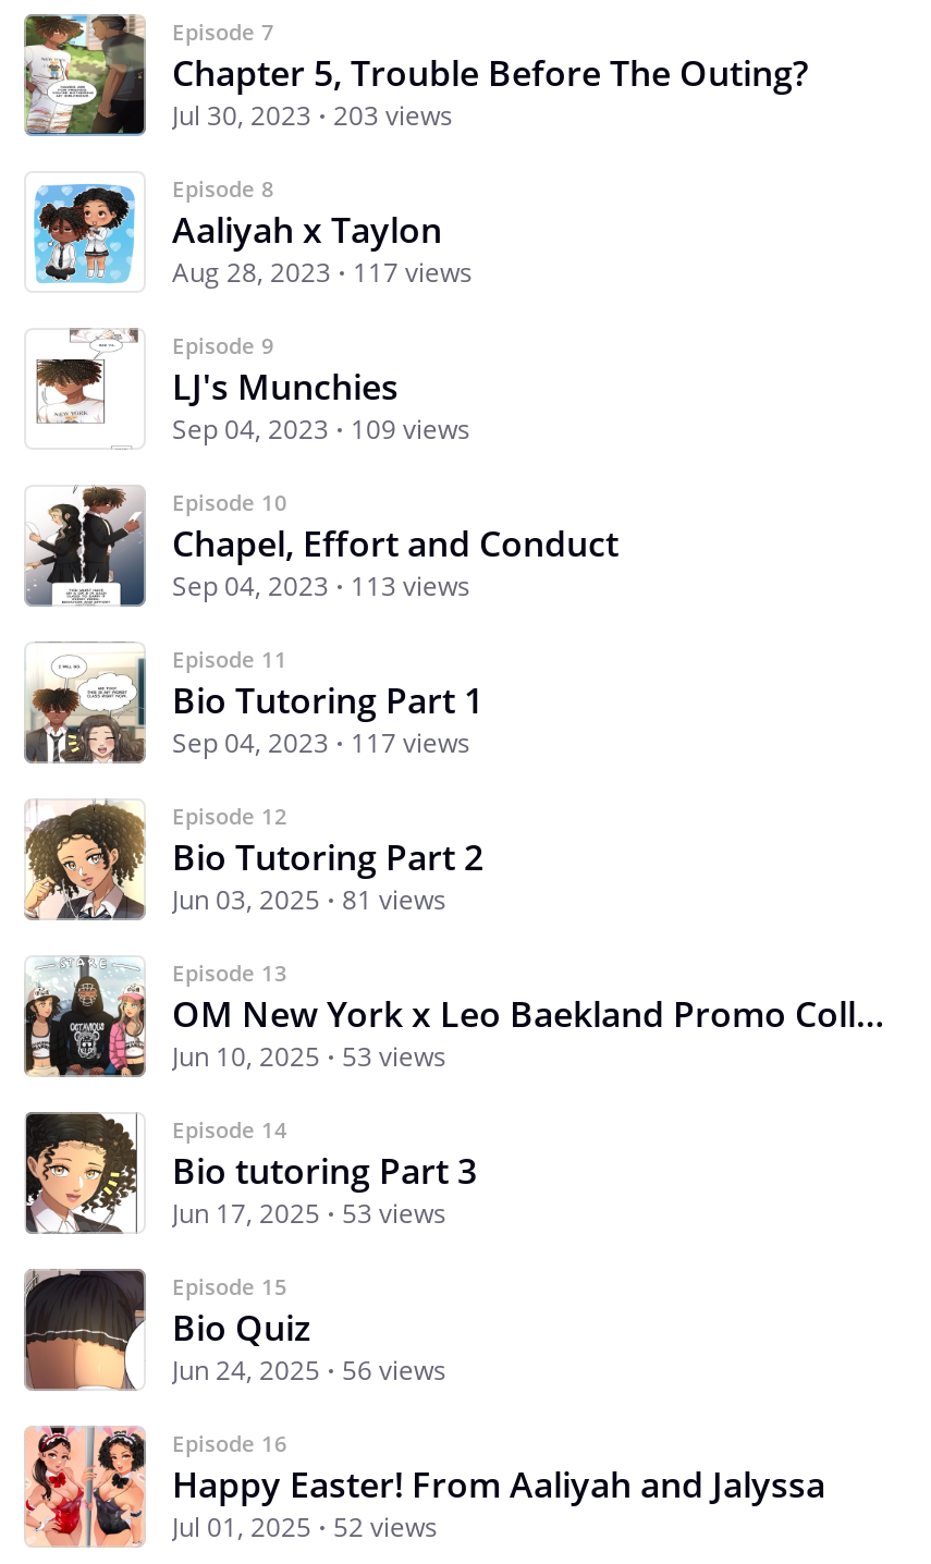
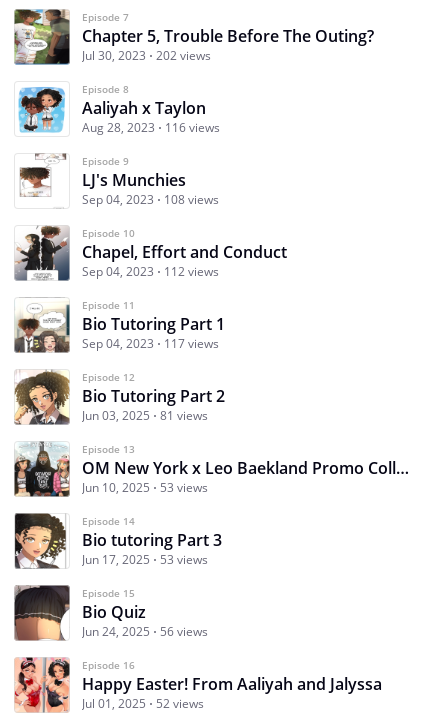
- Jul 30, 2023 203 views
+ Jul 30, 2023 202 views

- Aug 28, 2023 117 views
+ Aug 28, 2023 116 views

- Sep 04, 2023 109 views
+ Sep 04, 2023 108 views

- Sep 04, 2023 113 views
+ Sep 04, 2023 112 views
